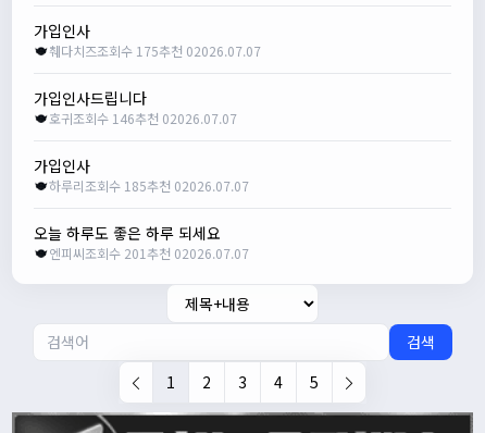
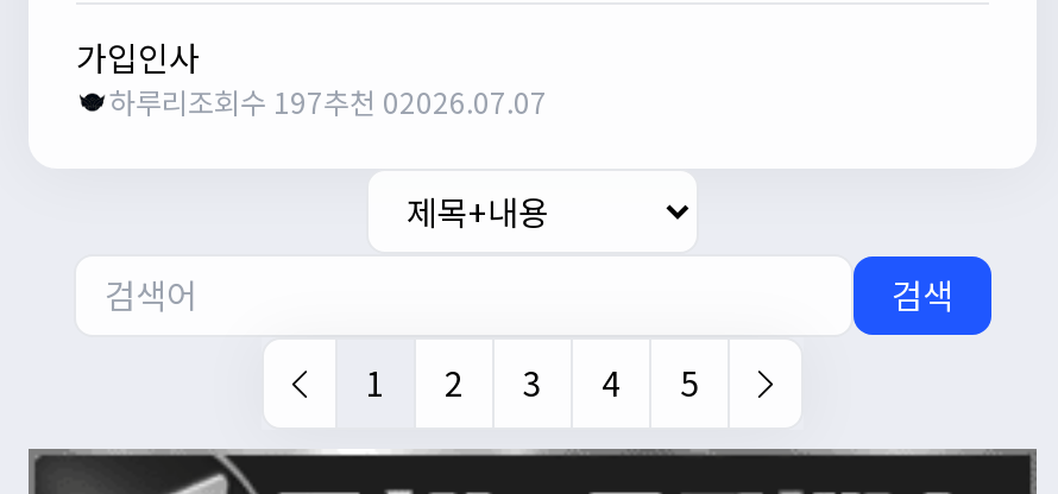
- 췌다치즈조회수 175추천 02026.07.07
- 가입인사드립니다
- 호귀조회수 146추천 02026.07.07
- 가입인사
- 하루리 조회수 185추천 02026.07.07
- 오늘 하루도 좋은 하루 되세요
- 엔피씨조회수 201추천 02026.07.07
+ 하루리조회수 197추천 02026.07.07
